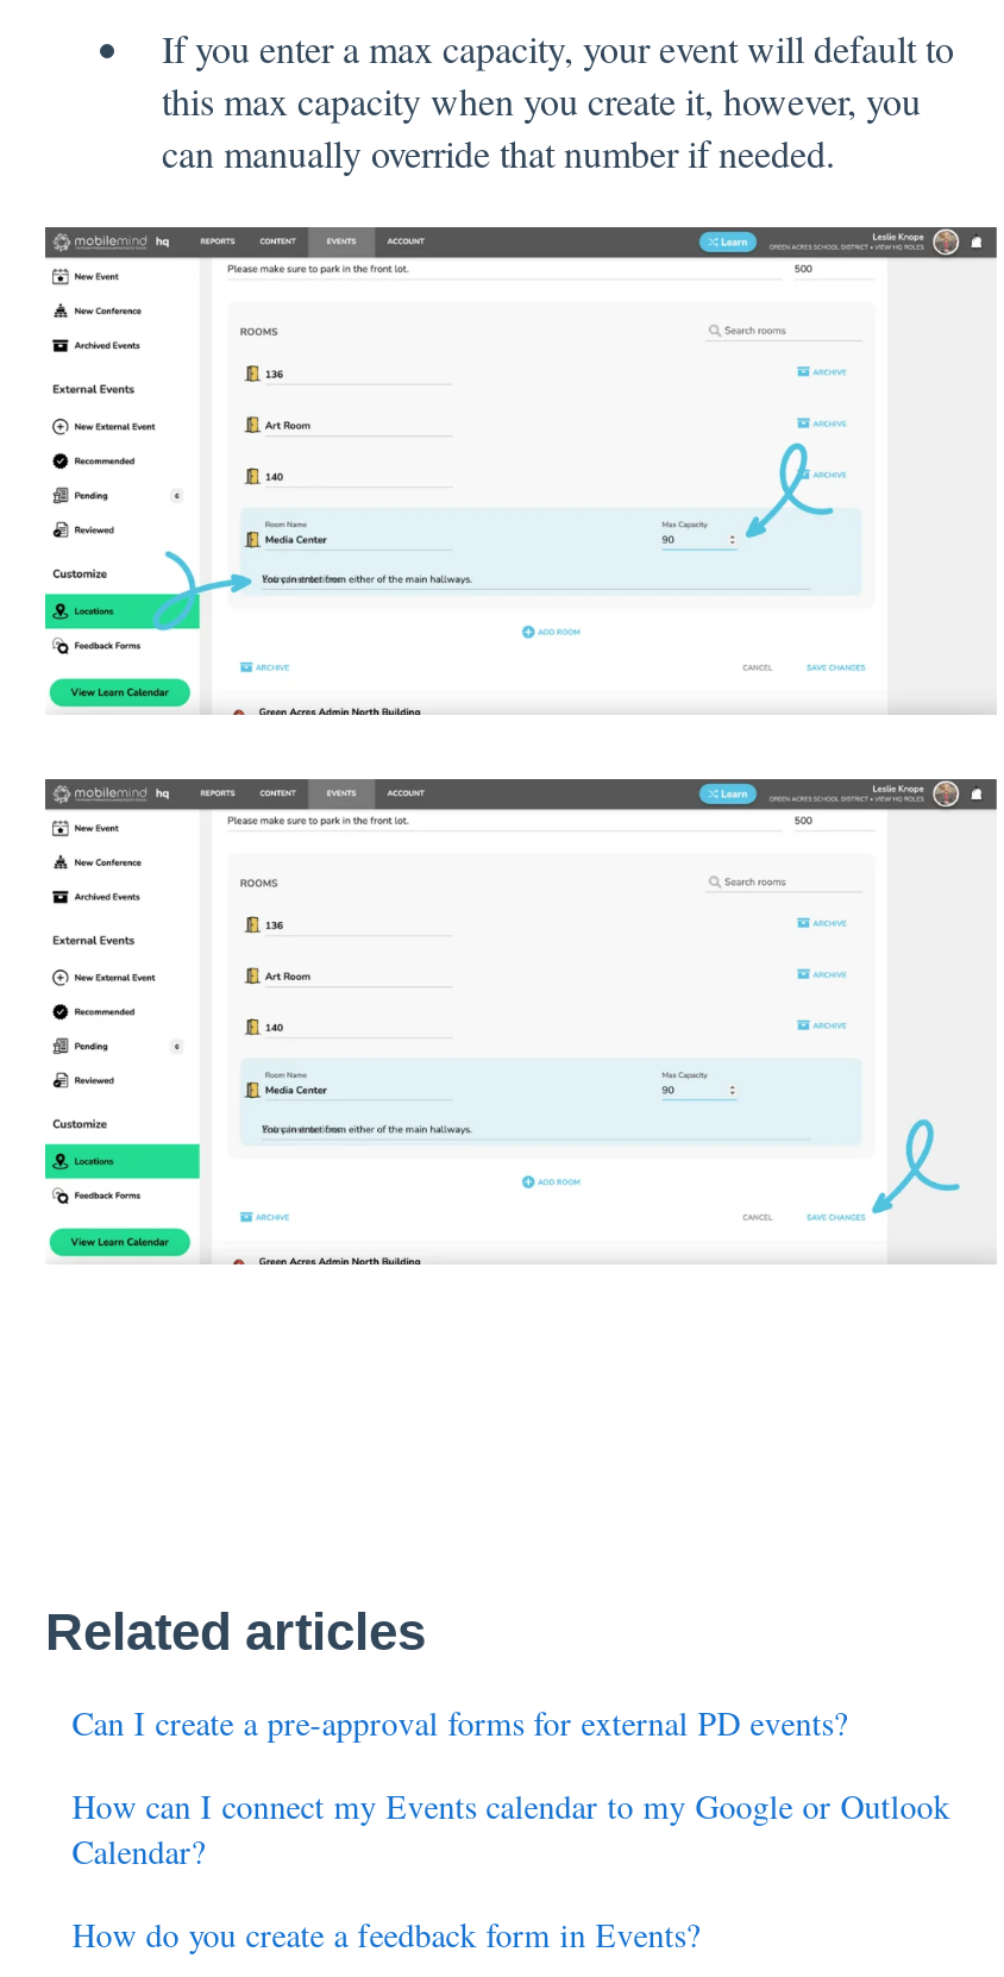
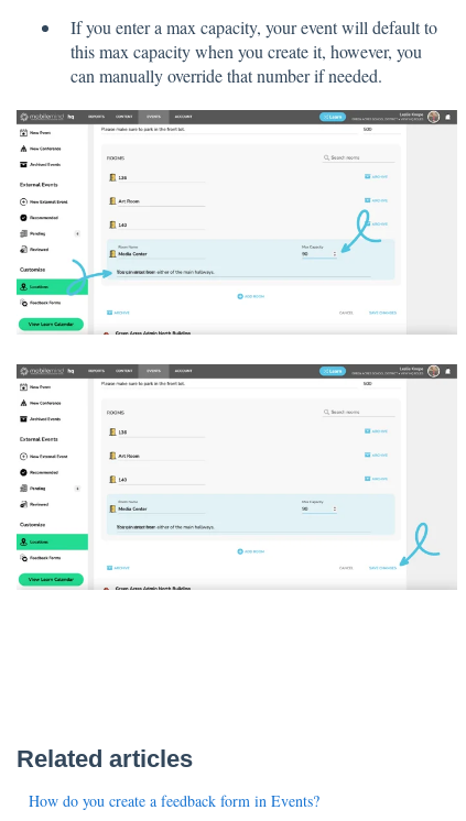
- Can I create a pre-approval forms for external PD events?
- How can I connect my Events calendar to my Google or Outlook
- Calendar?
